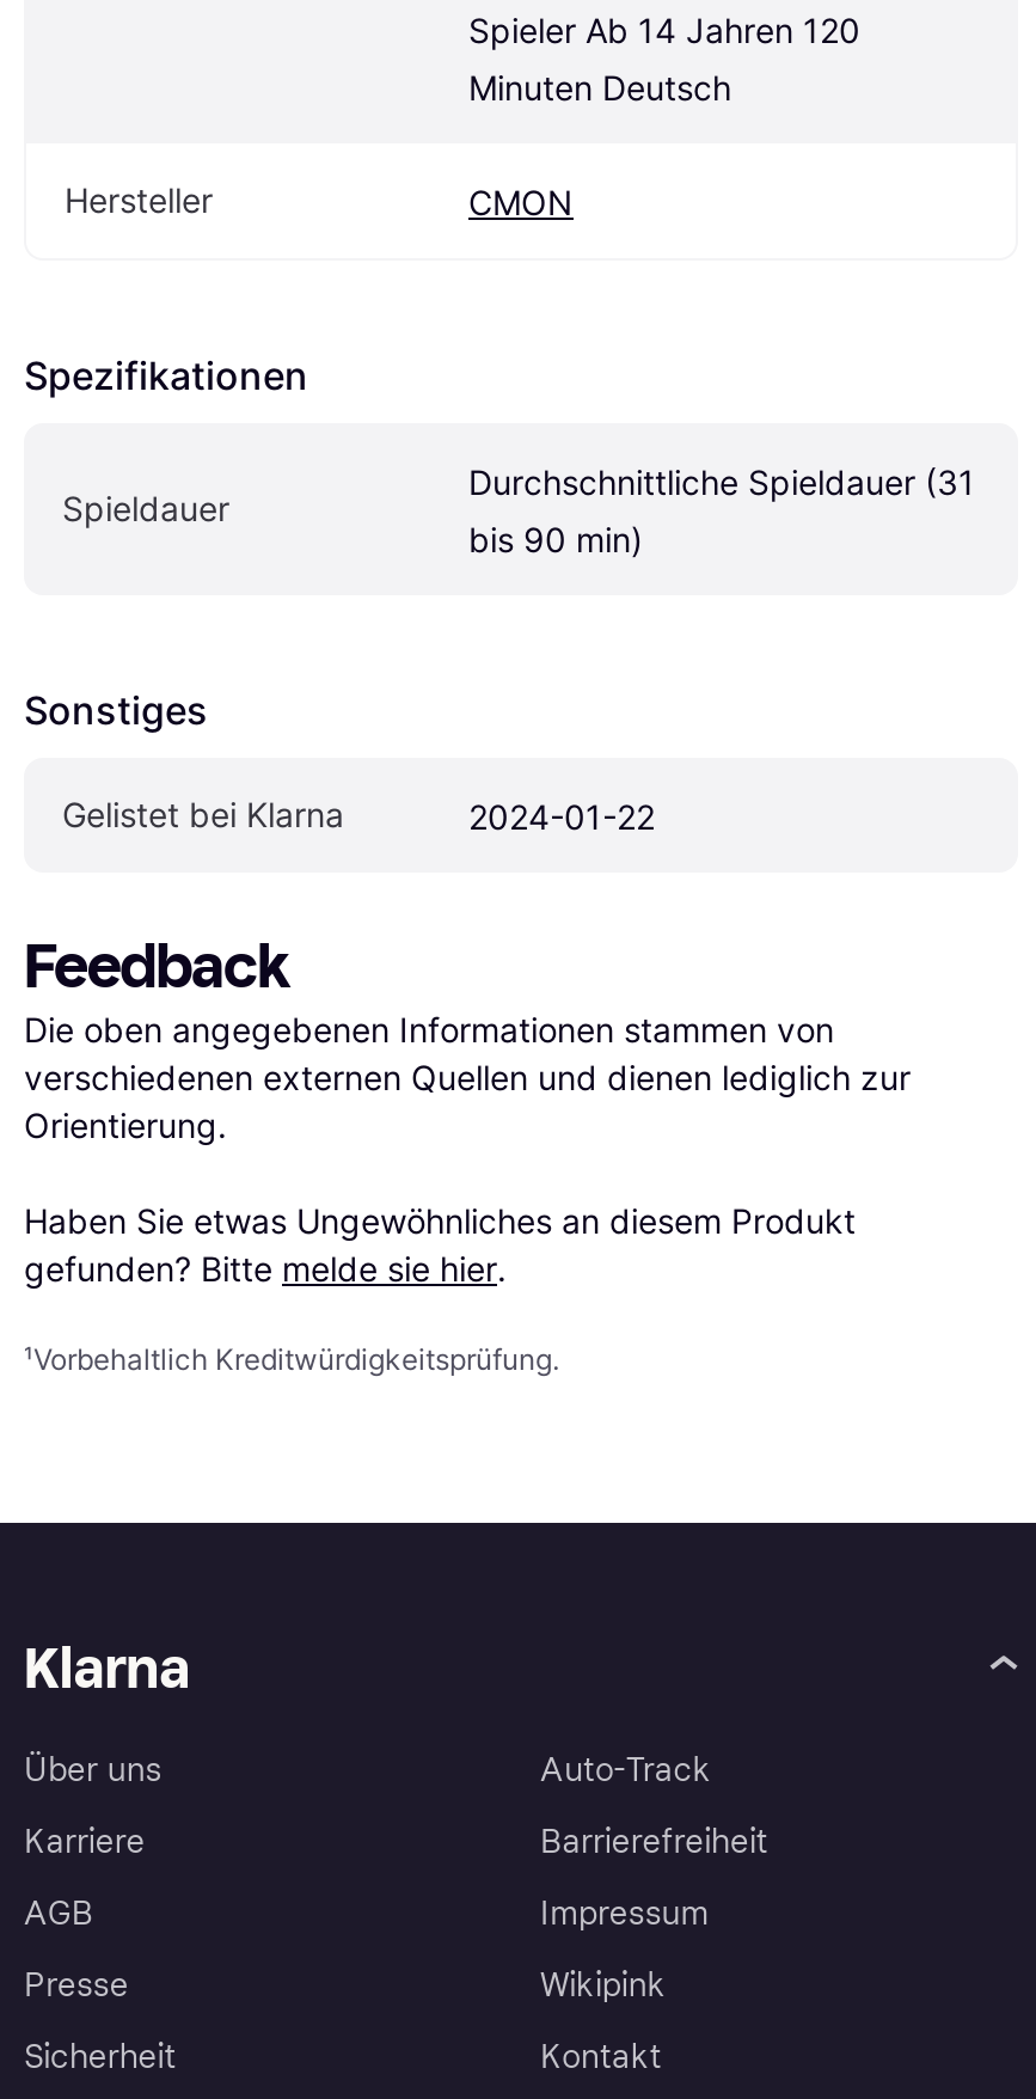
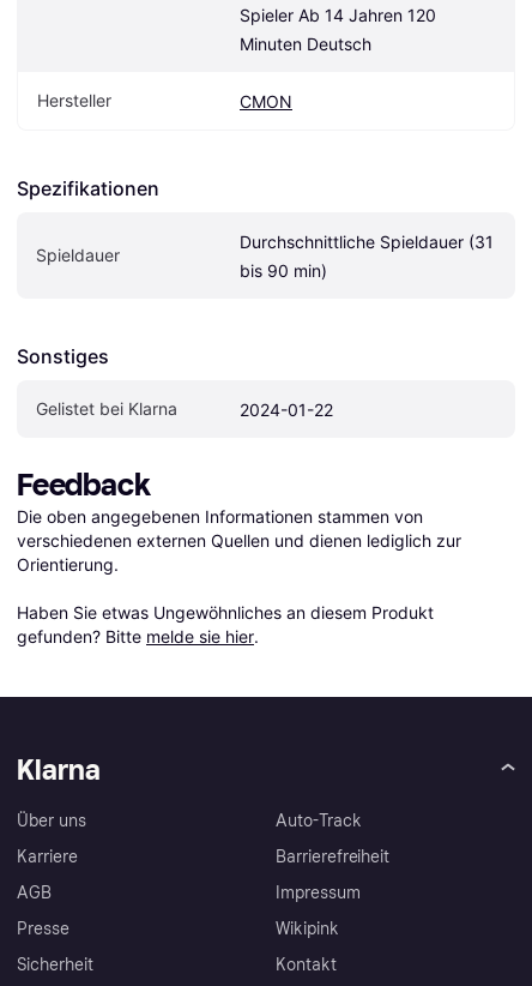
- ¹Vorbehaltlich Kreditwürdigkeitsprüfung.
